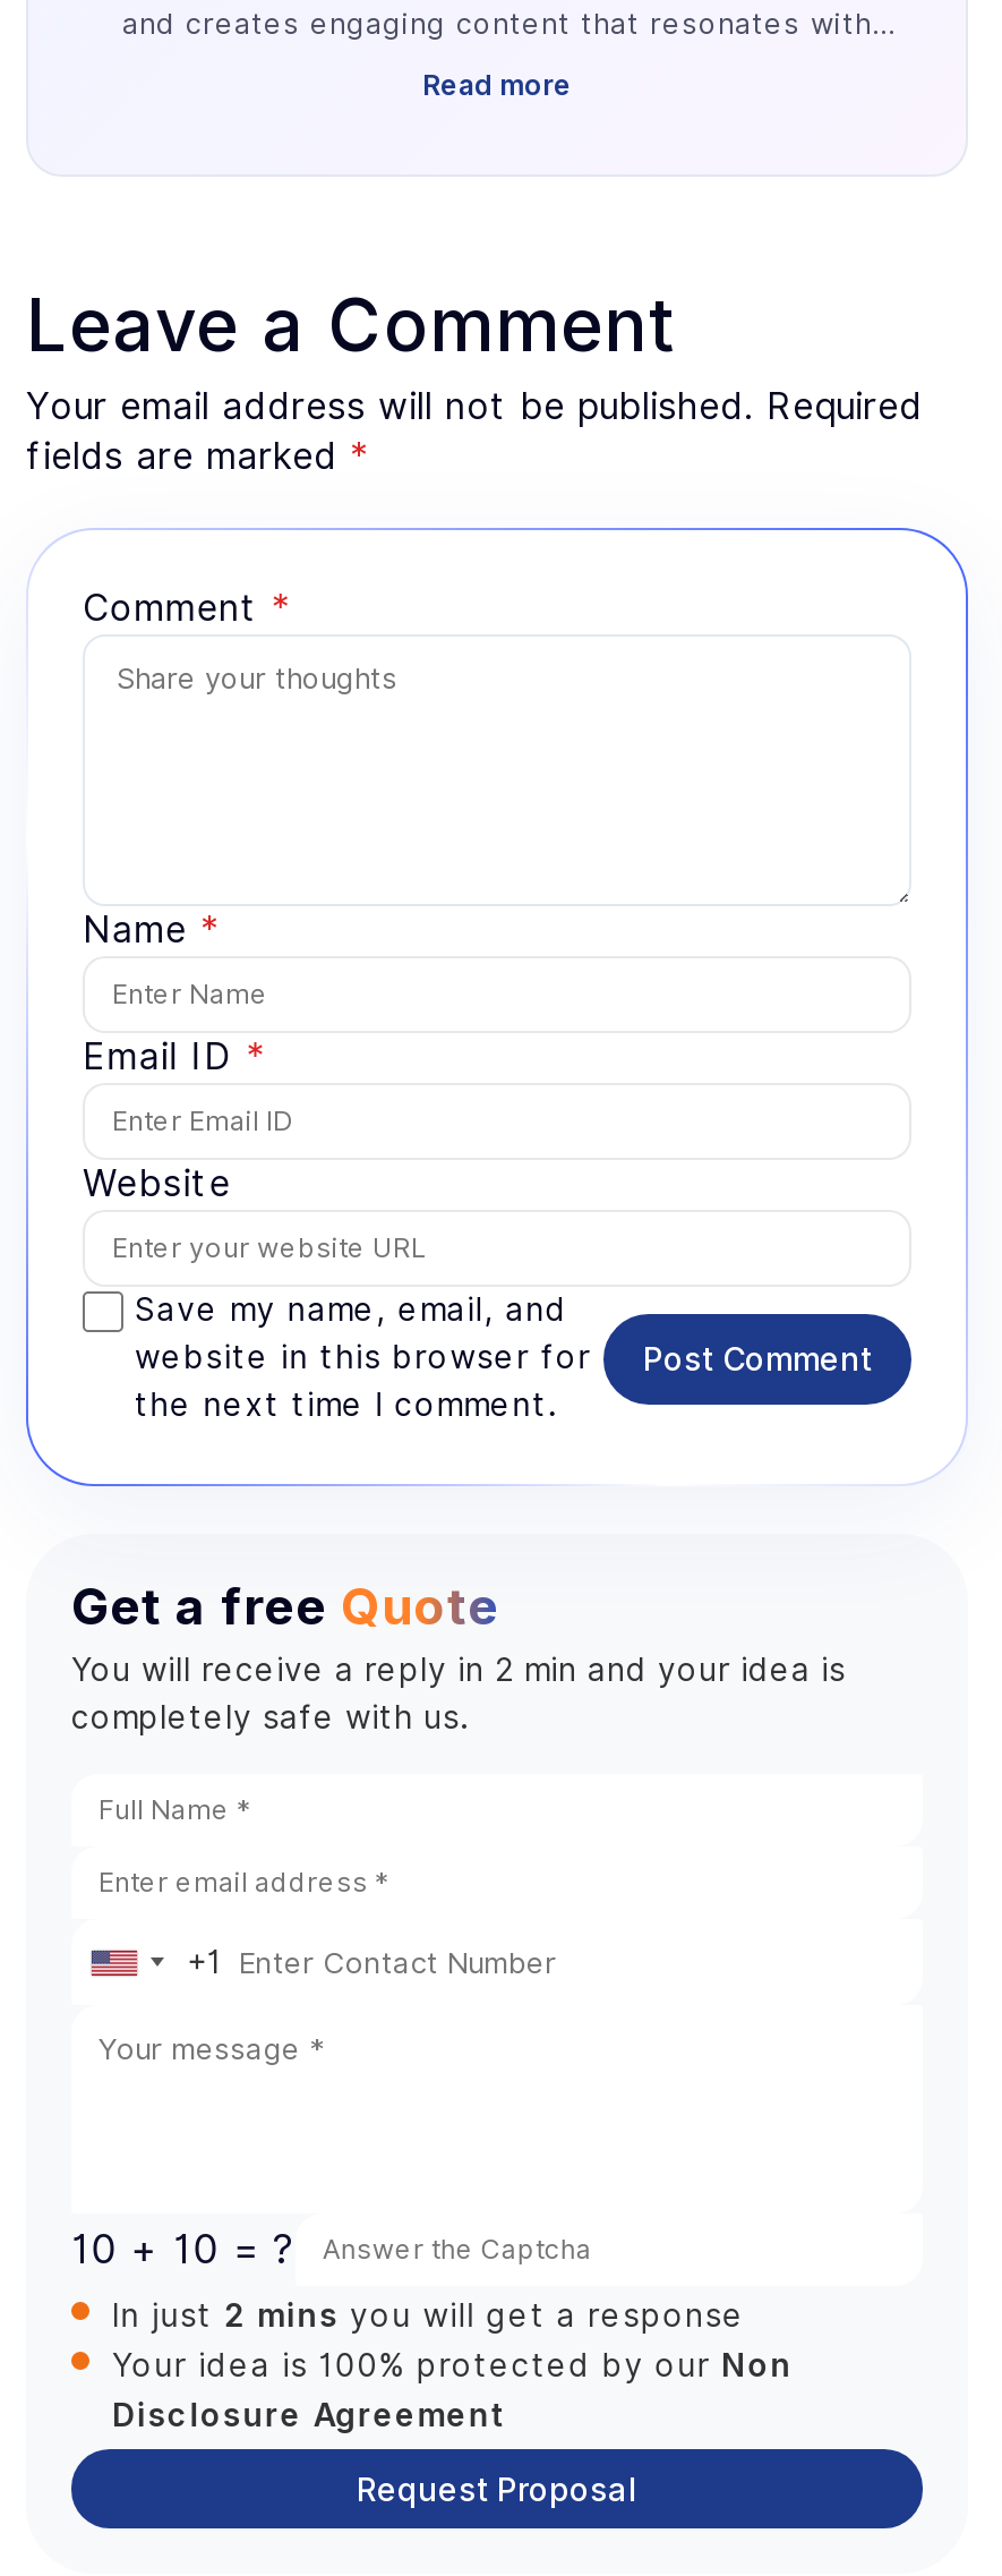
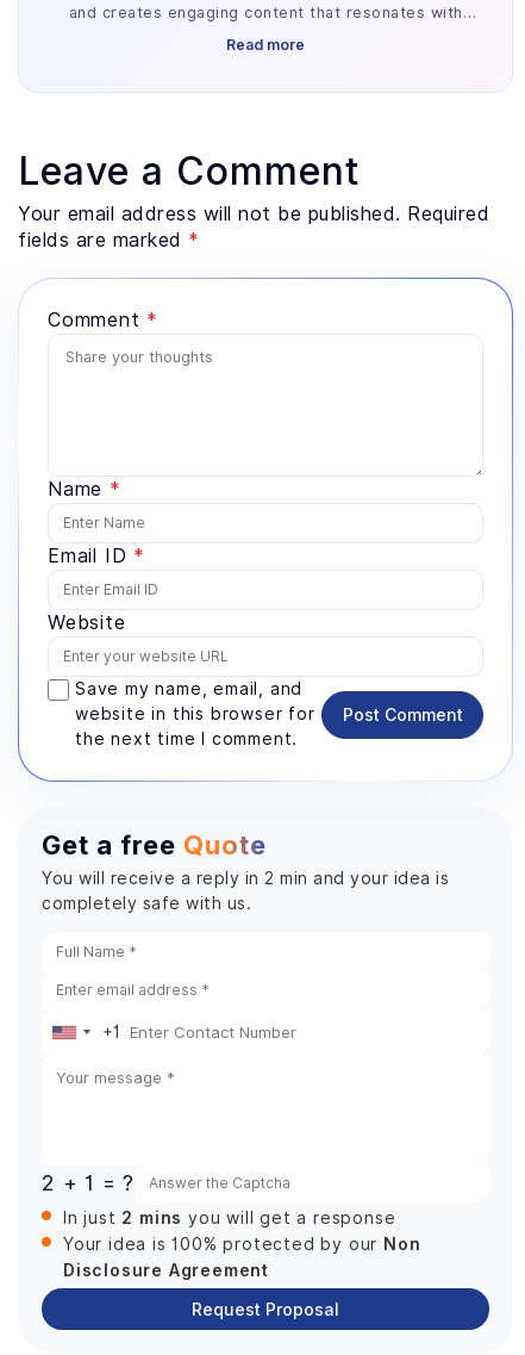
- 10 + 10 = ?
+ 2 + 1 = ?
